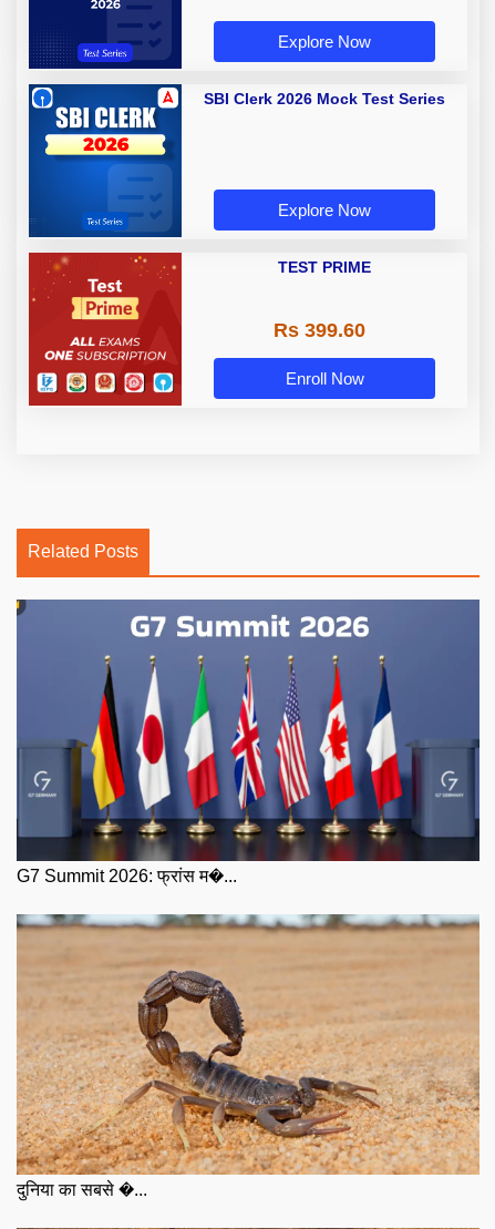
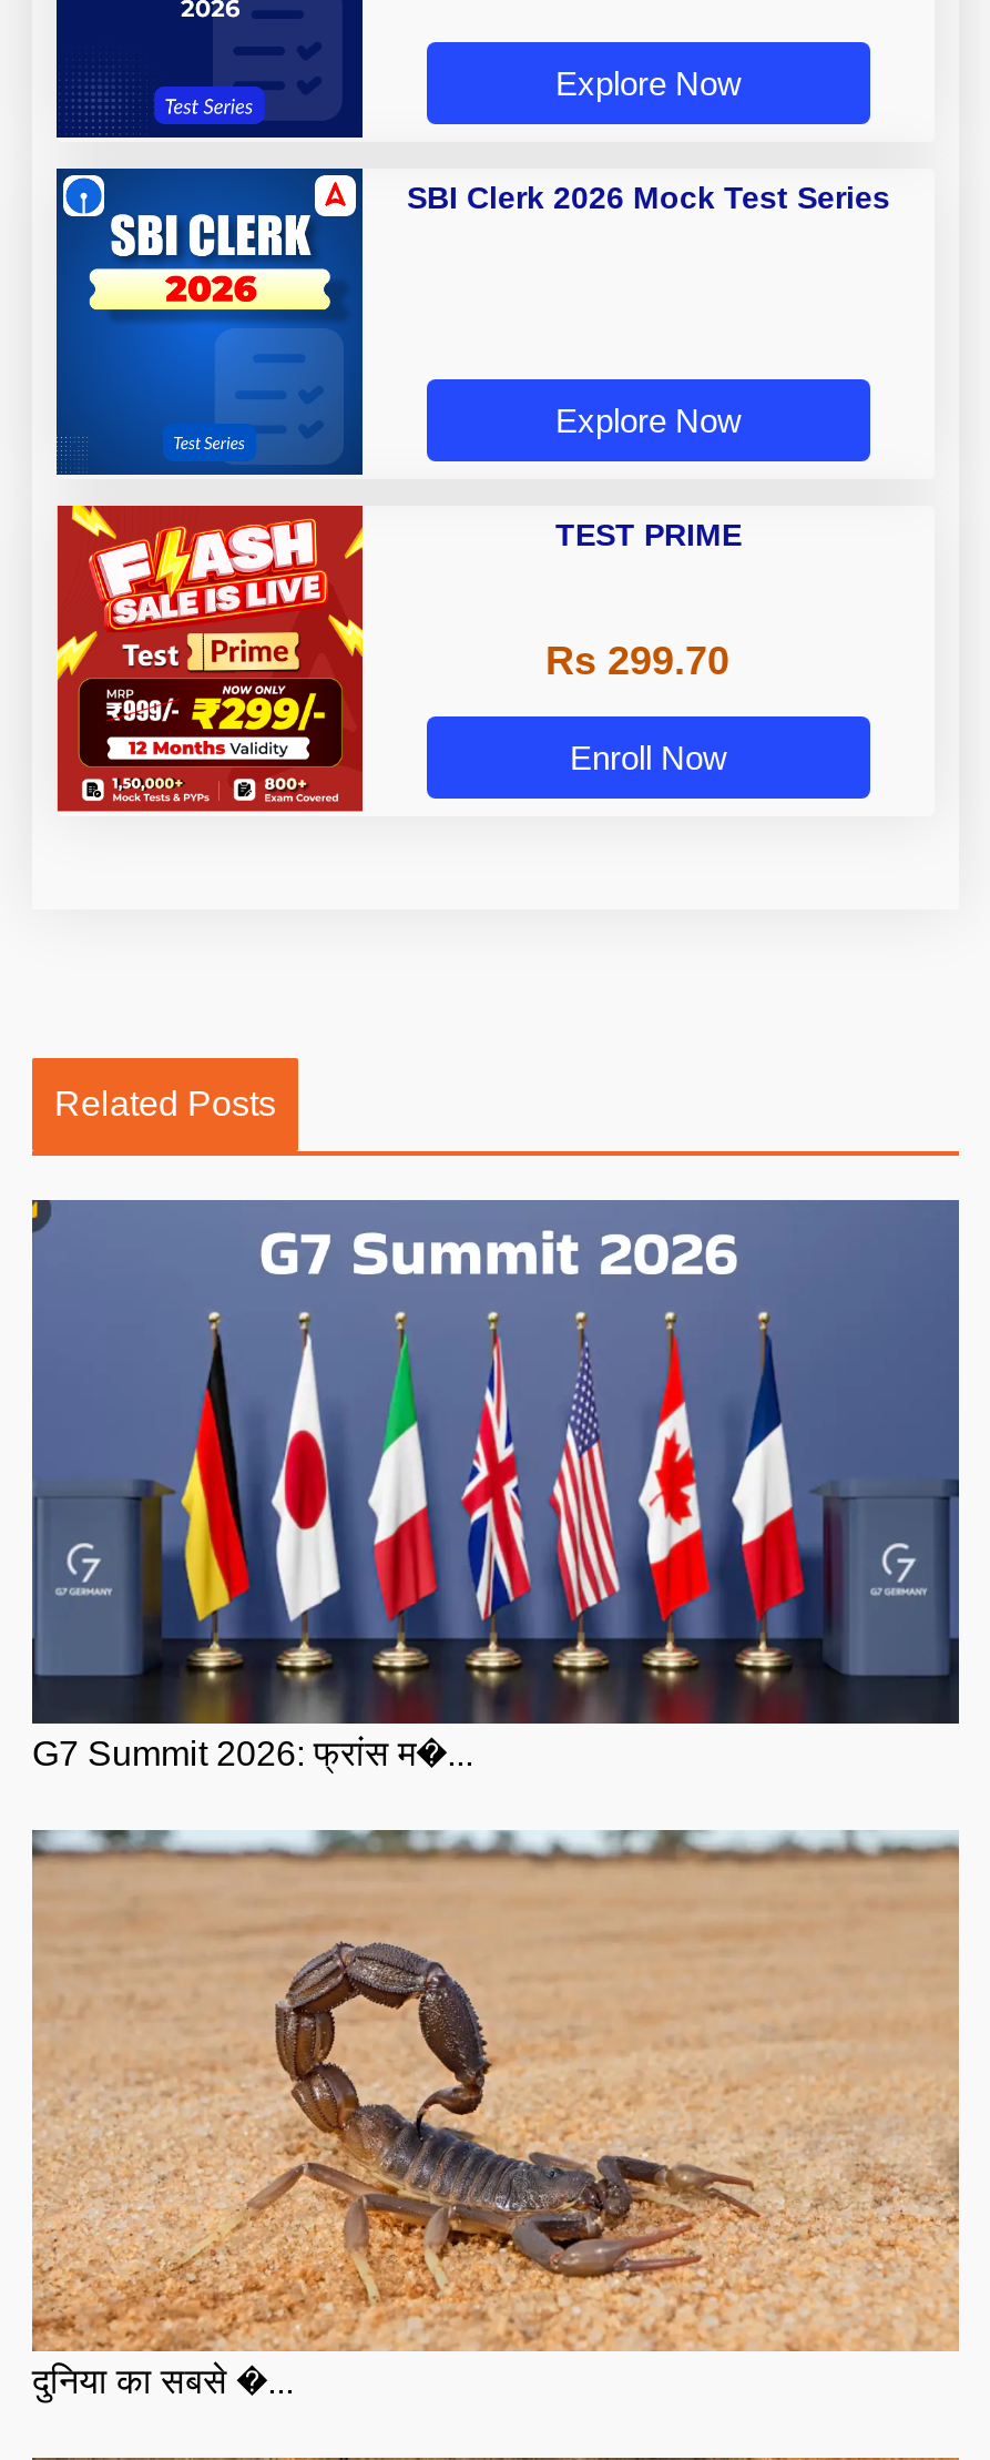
- [image]
+ [image]

- Rs 399.60
+ Rs 299.70
